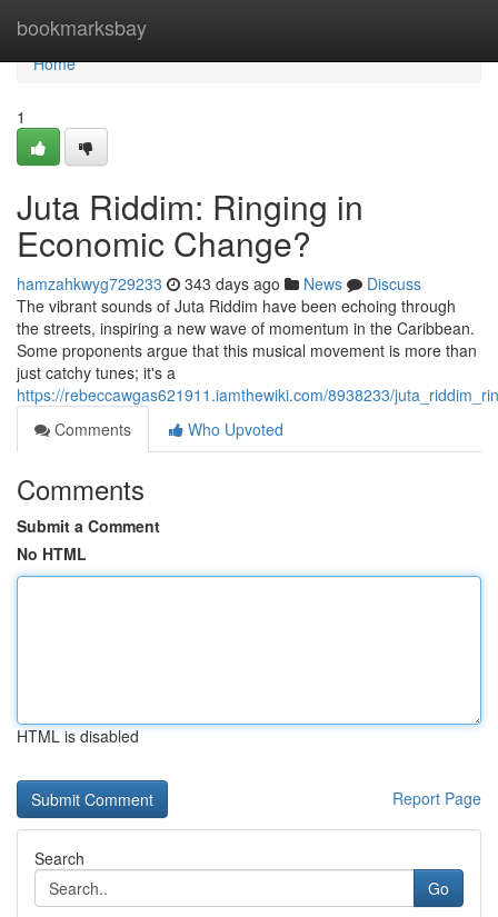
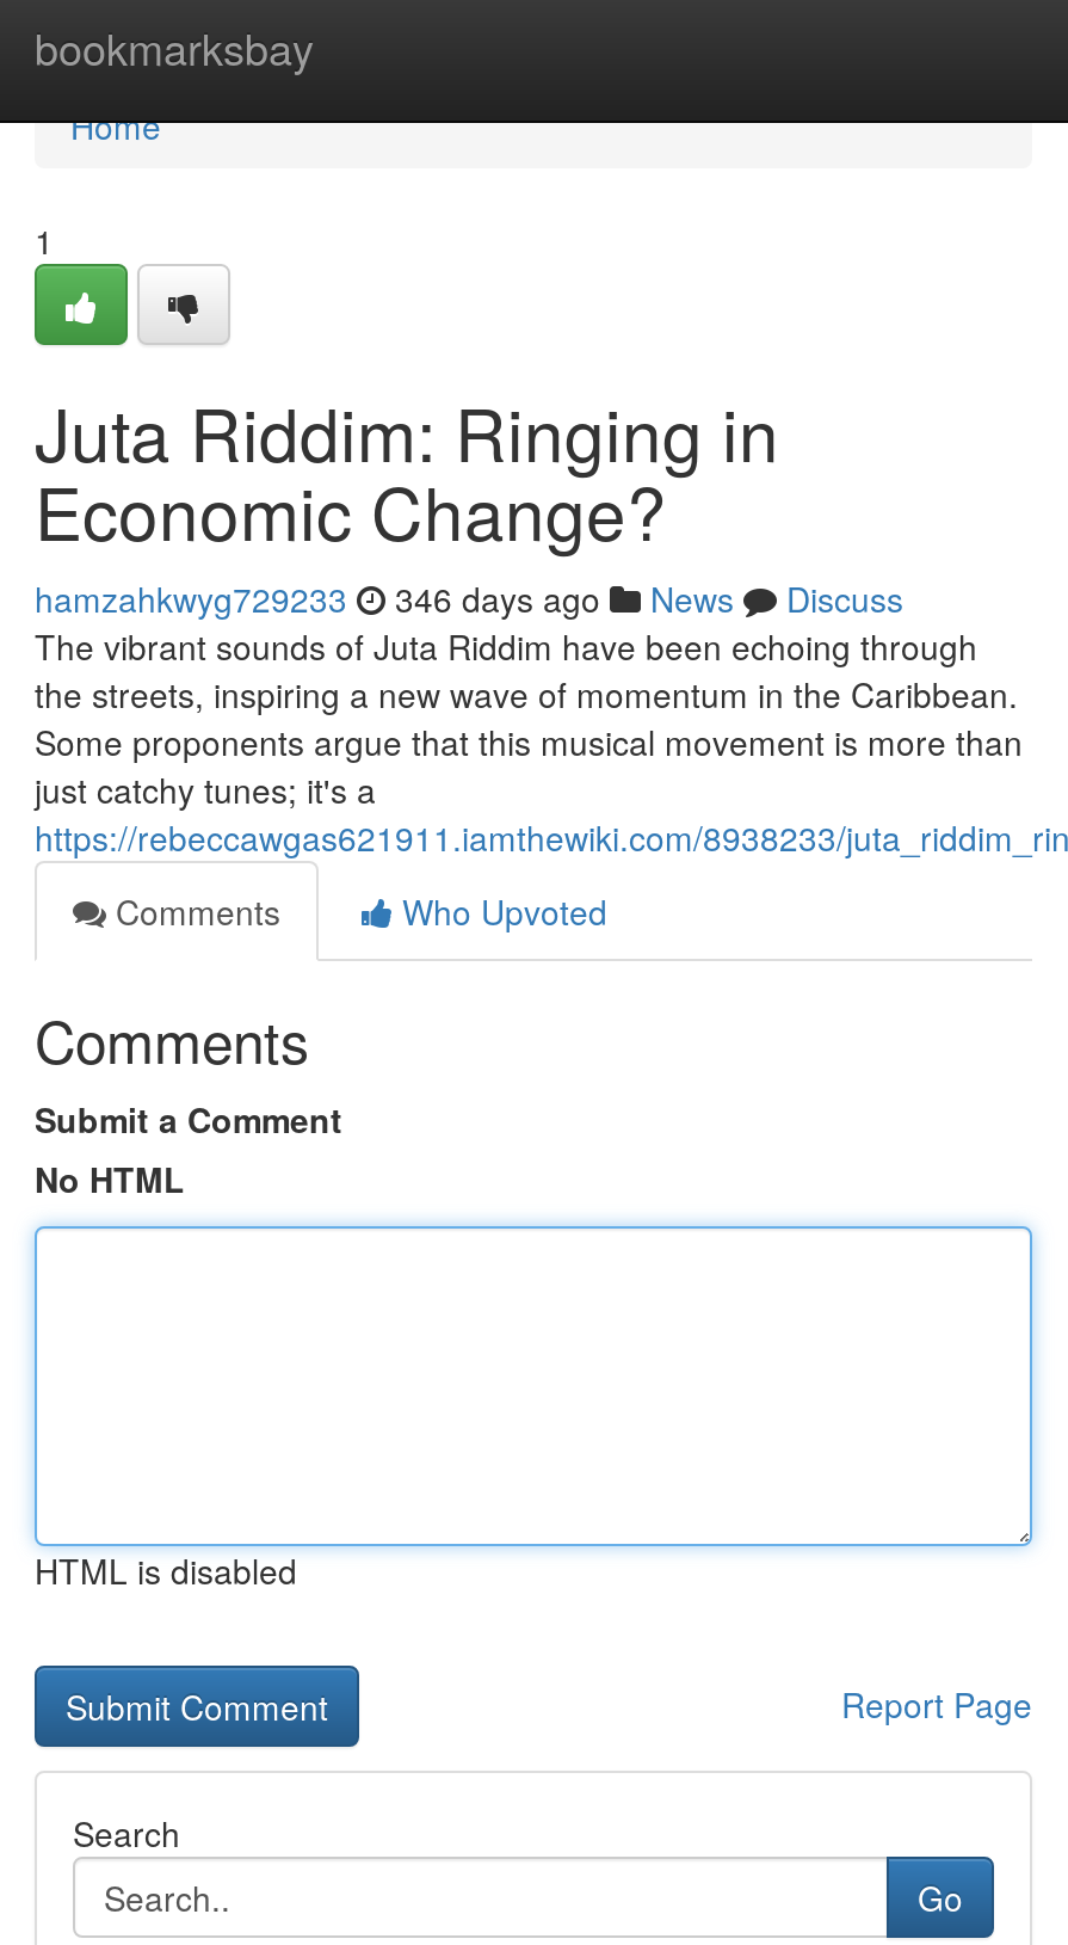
- hamzahkwyg729233 343 days ago News Discuss
+ hamzahkwyg729233 346 days ago News Discuss
